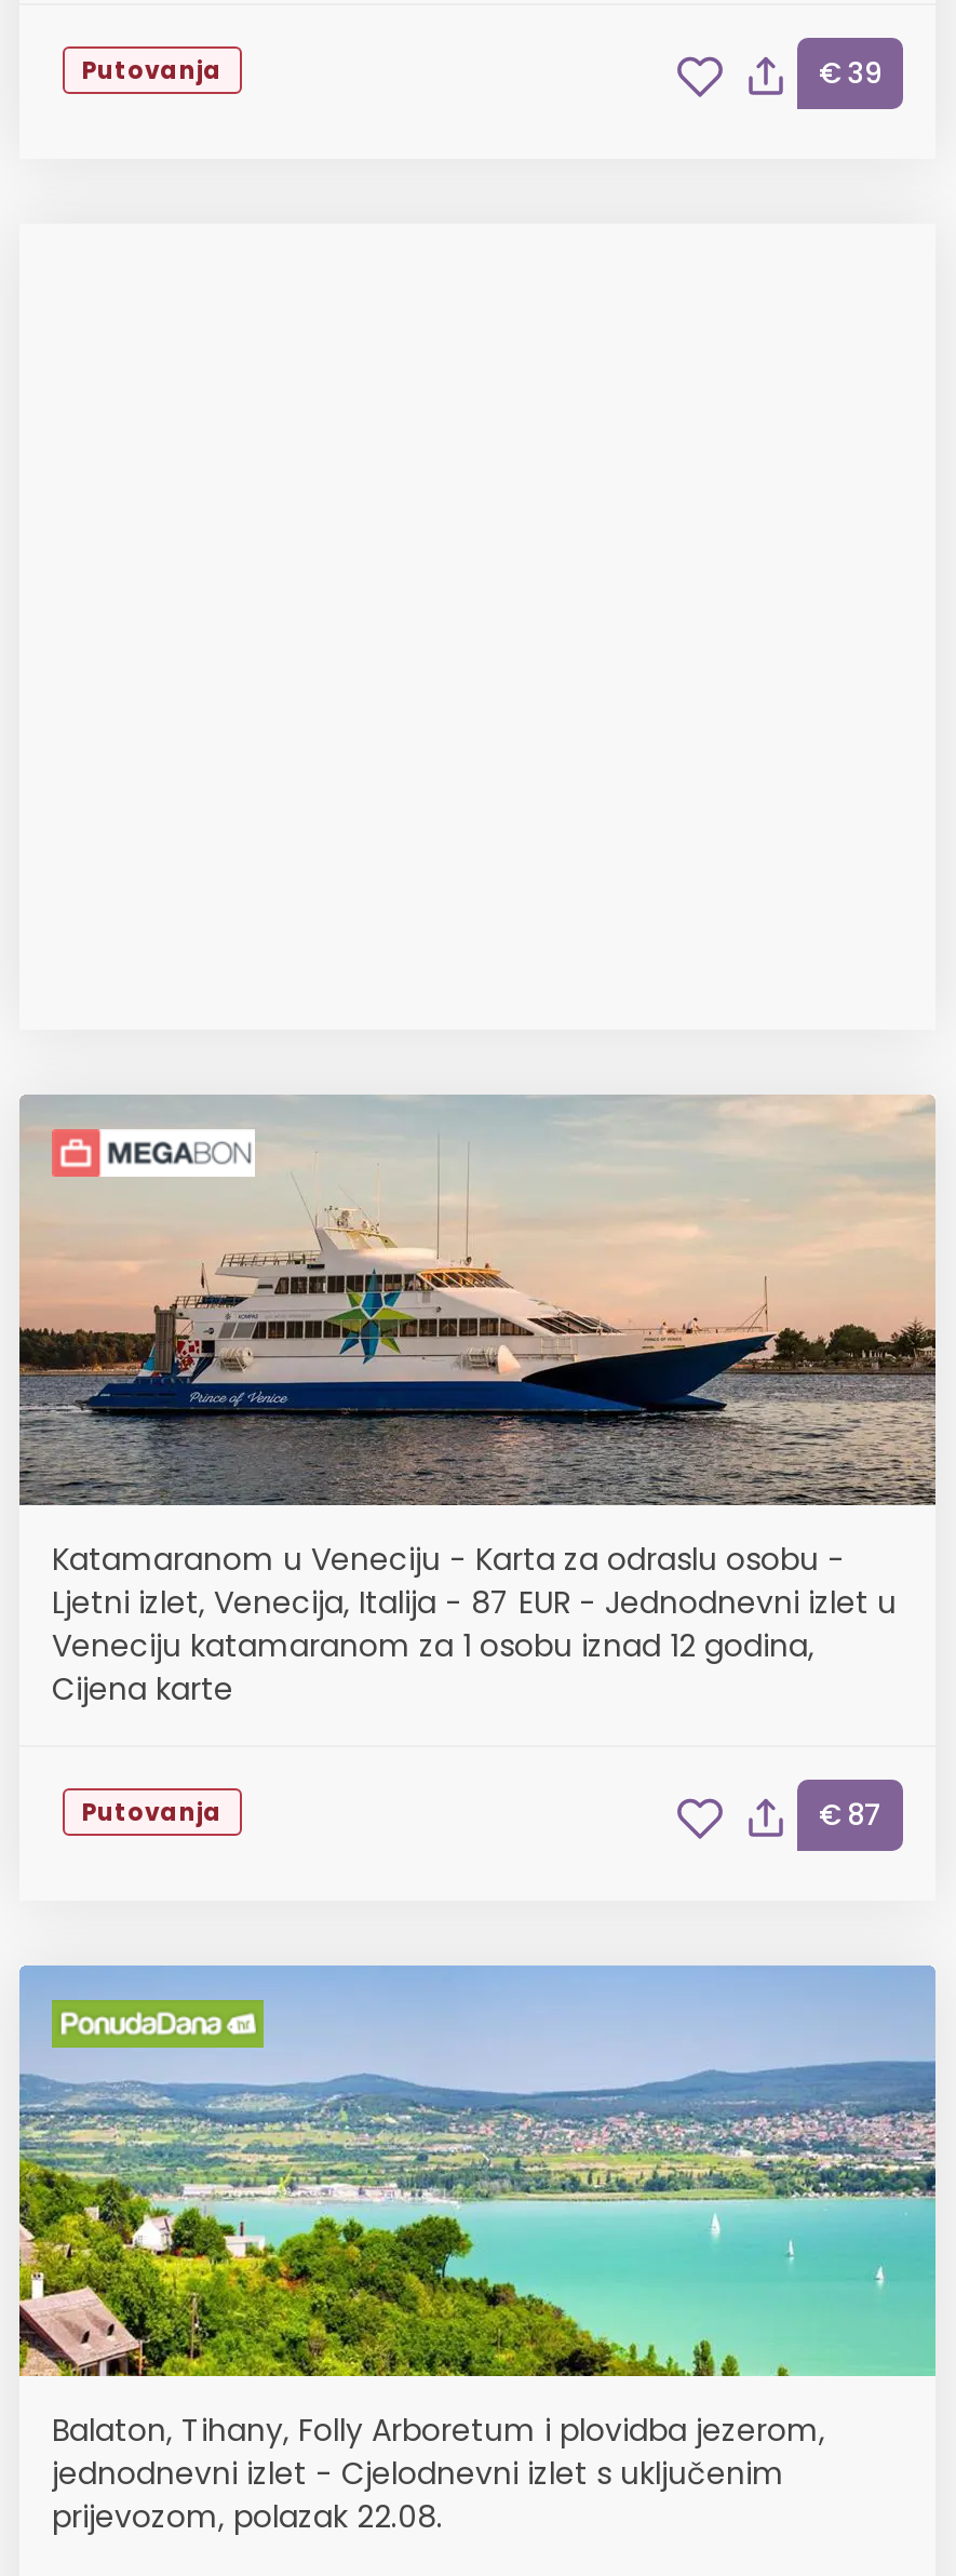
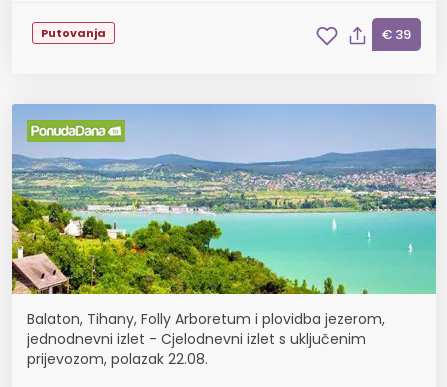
- [image]
- Katamaranom u Veneciju - Karta za odraslu osobu -
- Ljetni izlet, Venecija, Italija - 87 EUR - Jednodnevni izlet u
- Veneciju katamaranom za 1 osobu iznad 12 godina,
- Cijena karte
- Putovanja
- € 87
